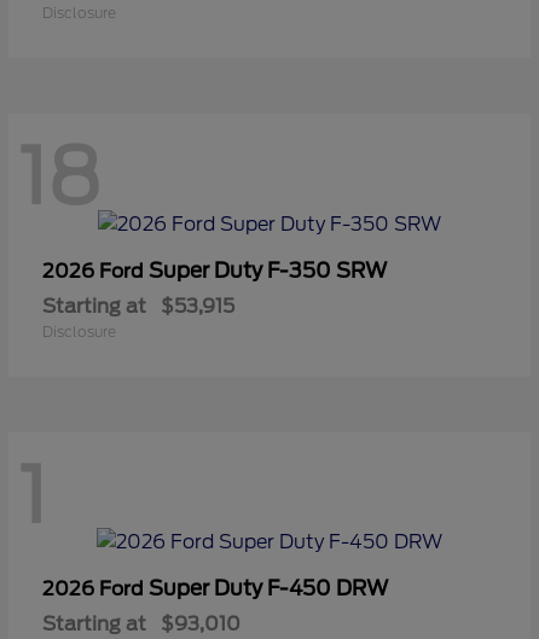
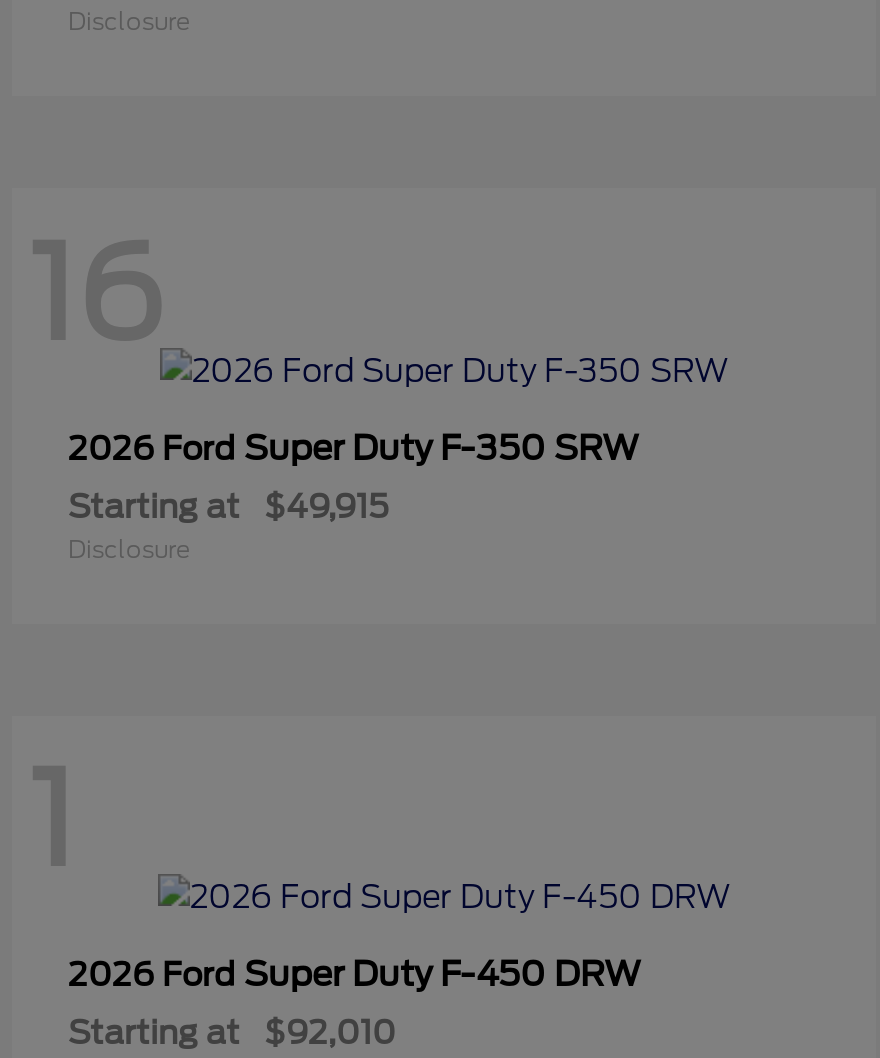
- 18
+ 16

- Starting at $53,915
+ Starting at $49,915

- Starting at $93,010
+ Starting at $92,010
